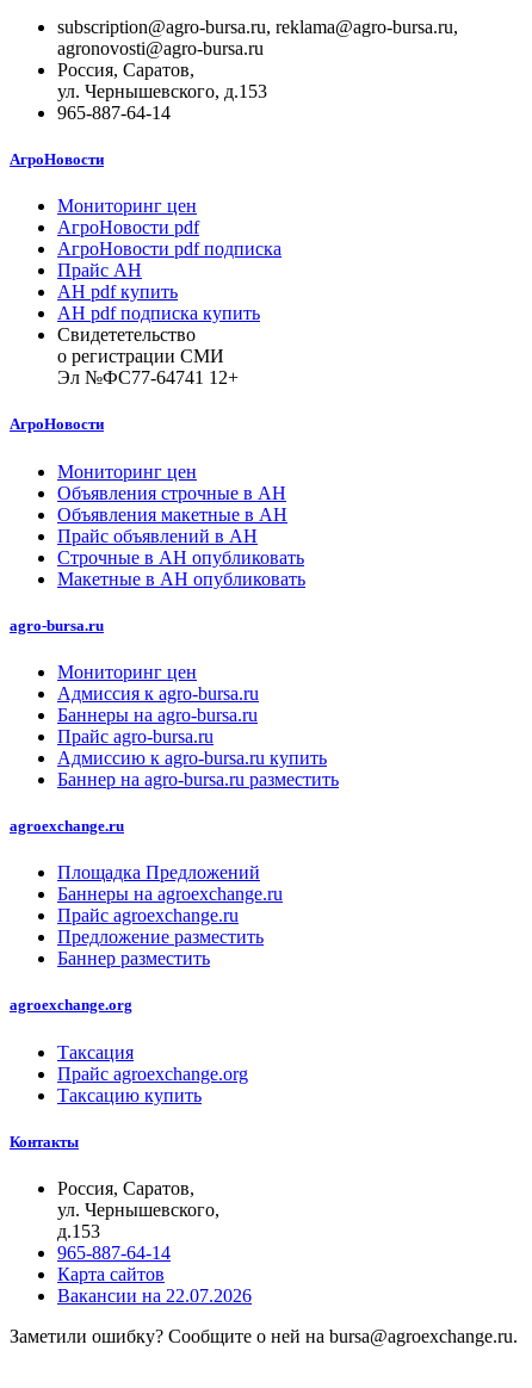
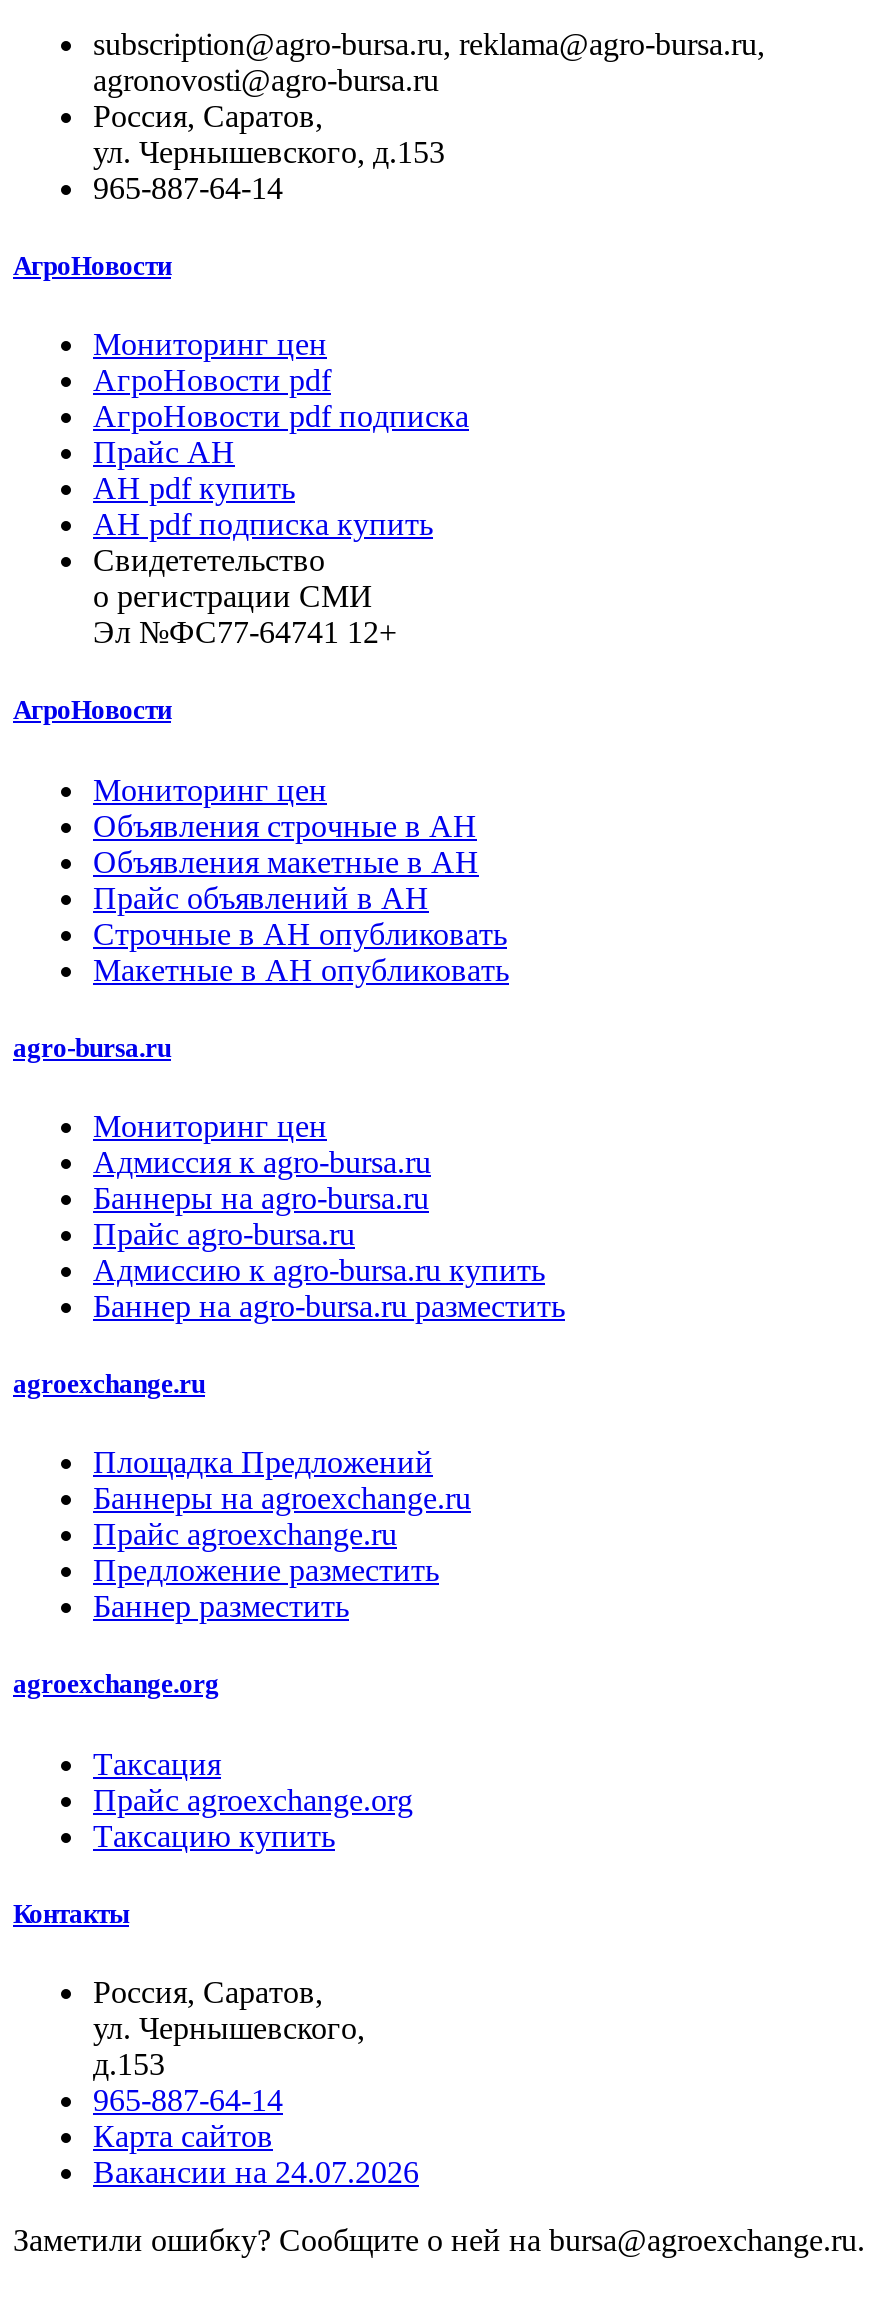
- Вакансии на 22.07.2026
+ Вакансии на 24.07.2026
